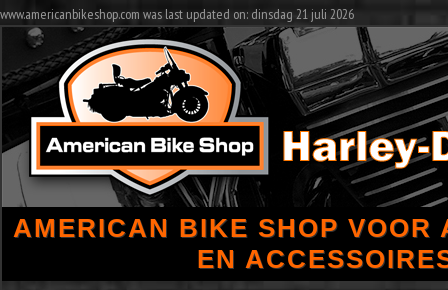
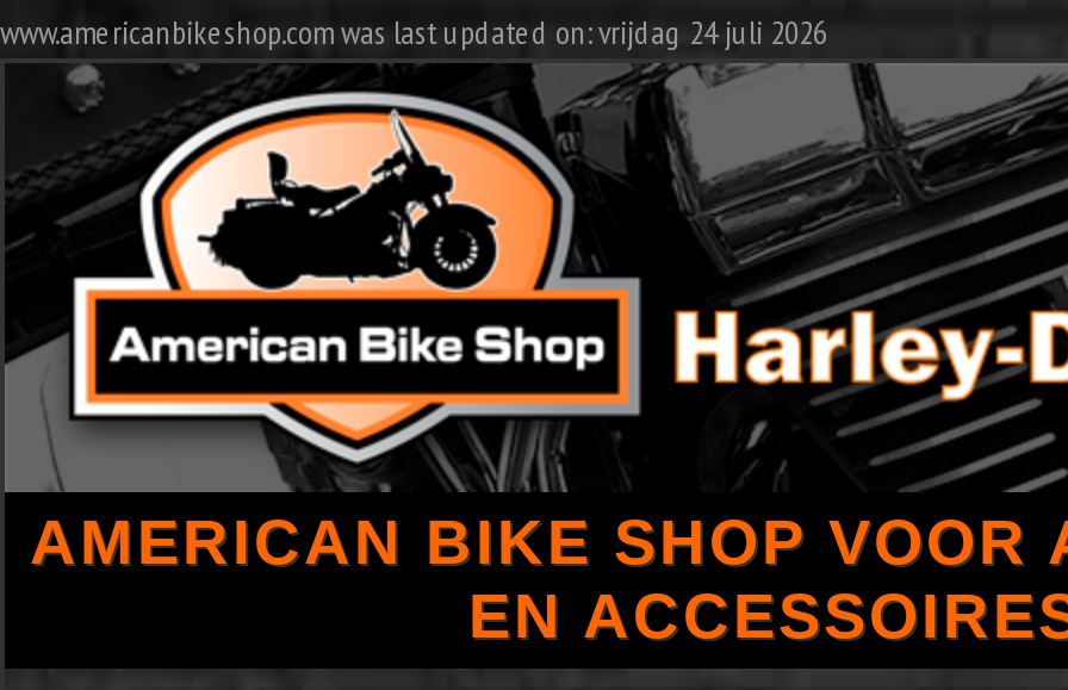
- www.americanbikeshop.com was last updated on: dinsdag 21 juli 2026
+ www.americanbikeshop.com was last updated on: vrijdag 24 juli 2026
